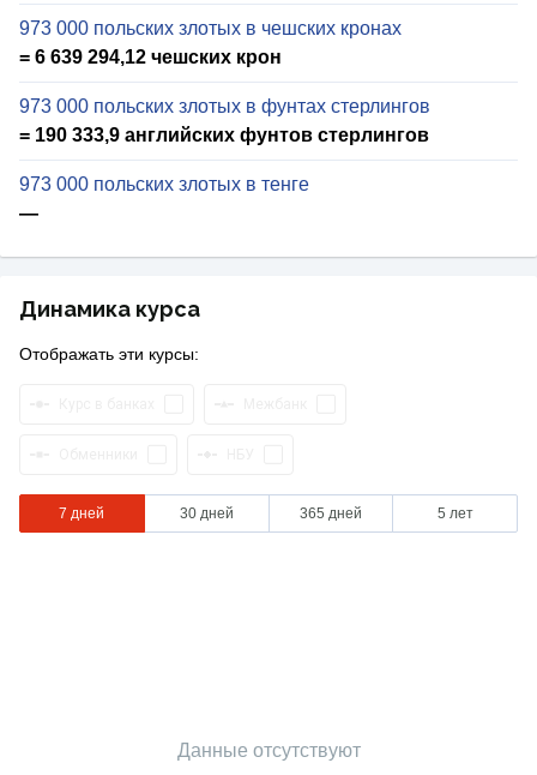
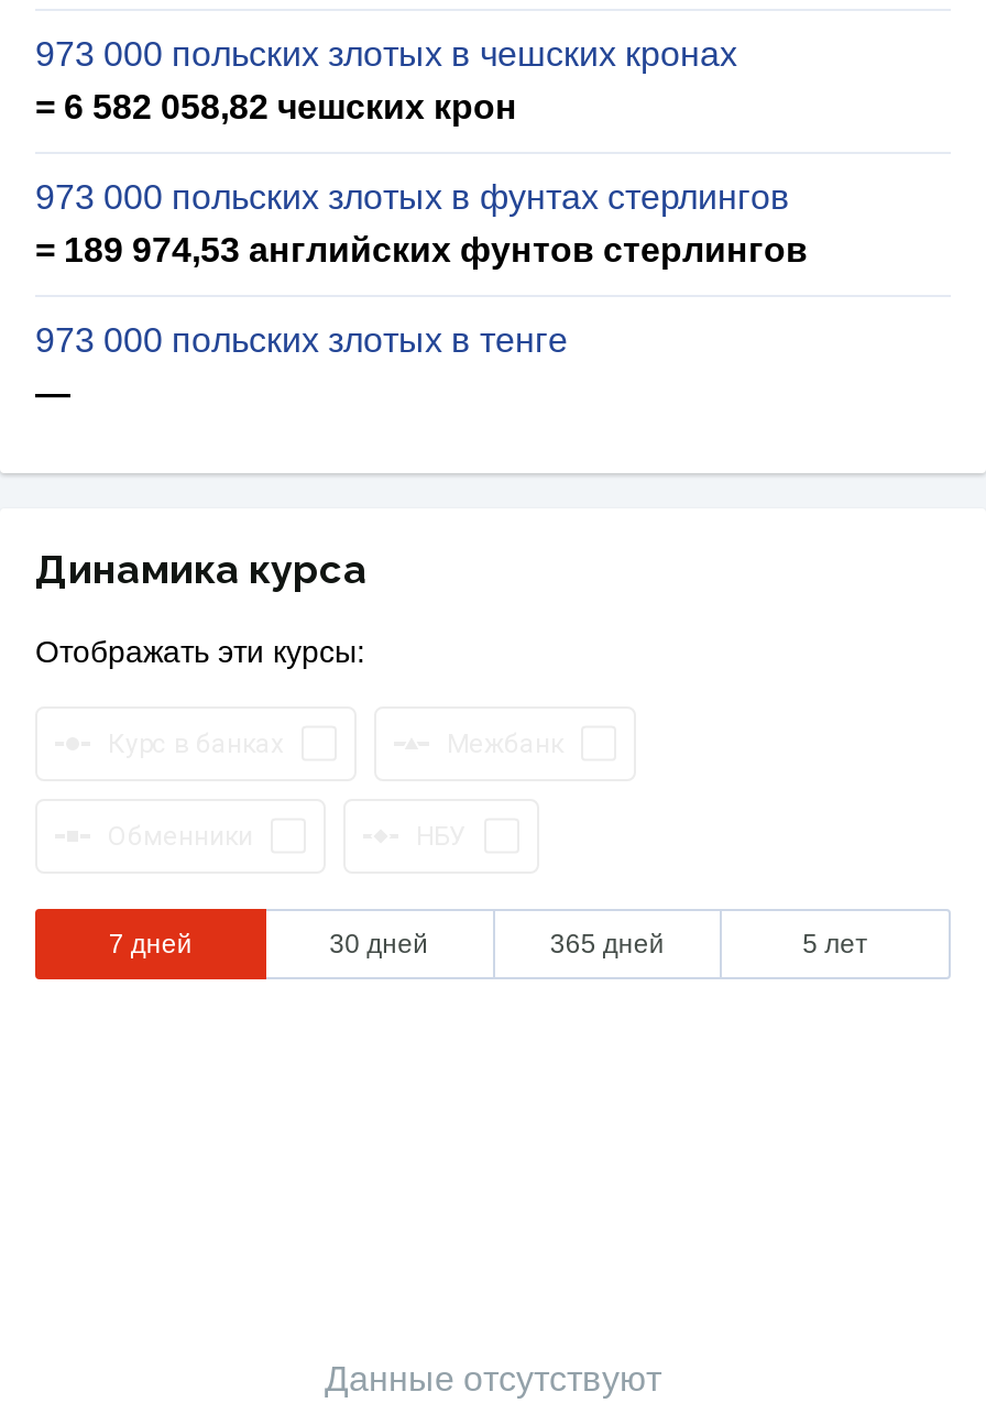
- = 6 639 294,12 чешских крон
+ = 6 582 058,82 чешских крон

- = 190 333,9 английских фунтов стерлингов
+ = 189 974,53 английских фунтов стерлингов
